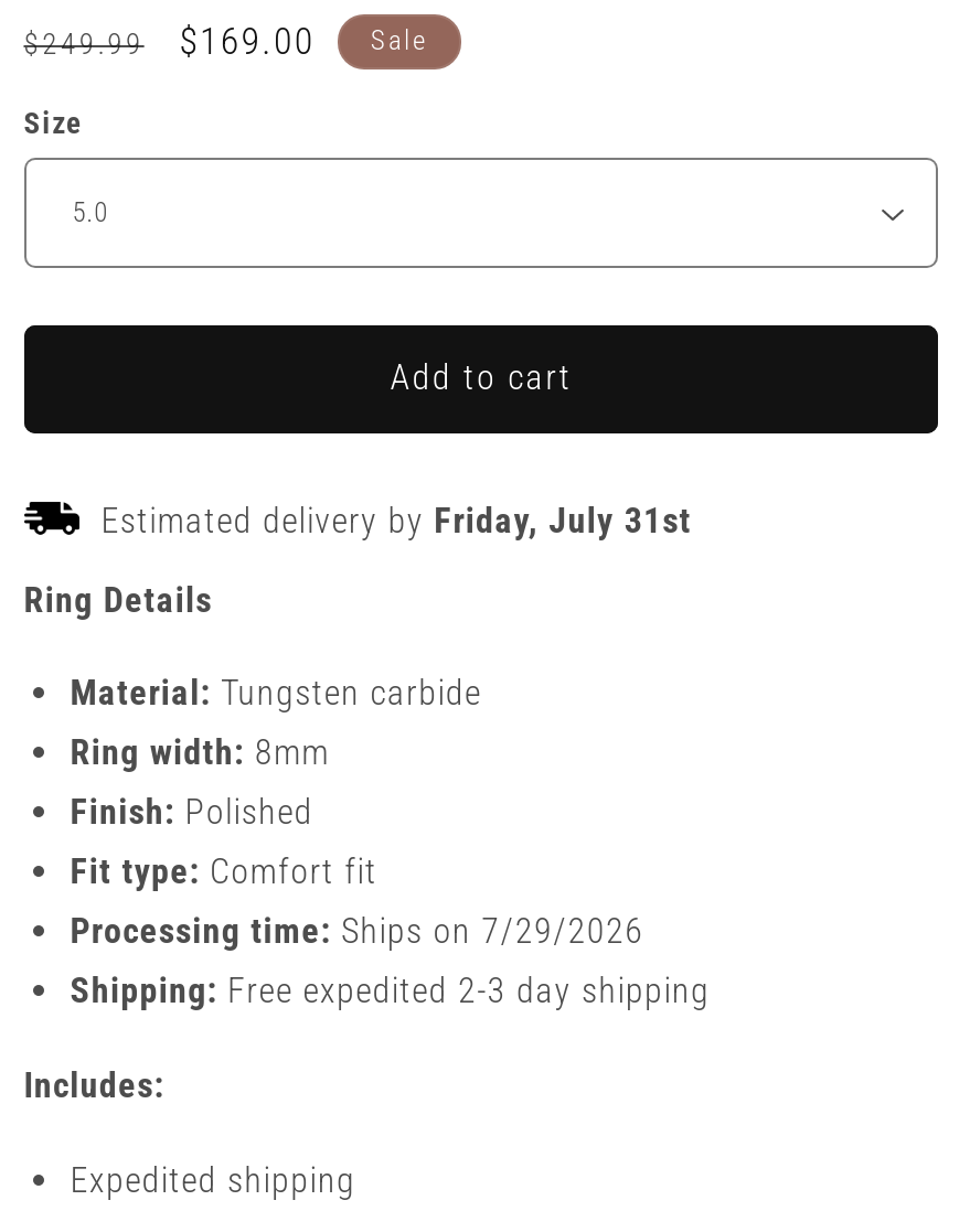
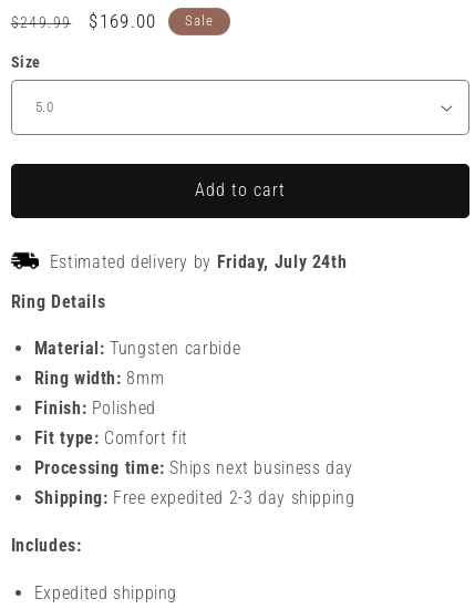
- Estimated delivery by Friday, July 31st
+ Estimated delivery by Friday, July 24th

- Processing time: Ships on 7/29/2026
+ Processing time: Ships next business day
